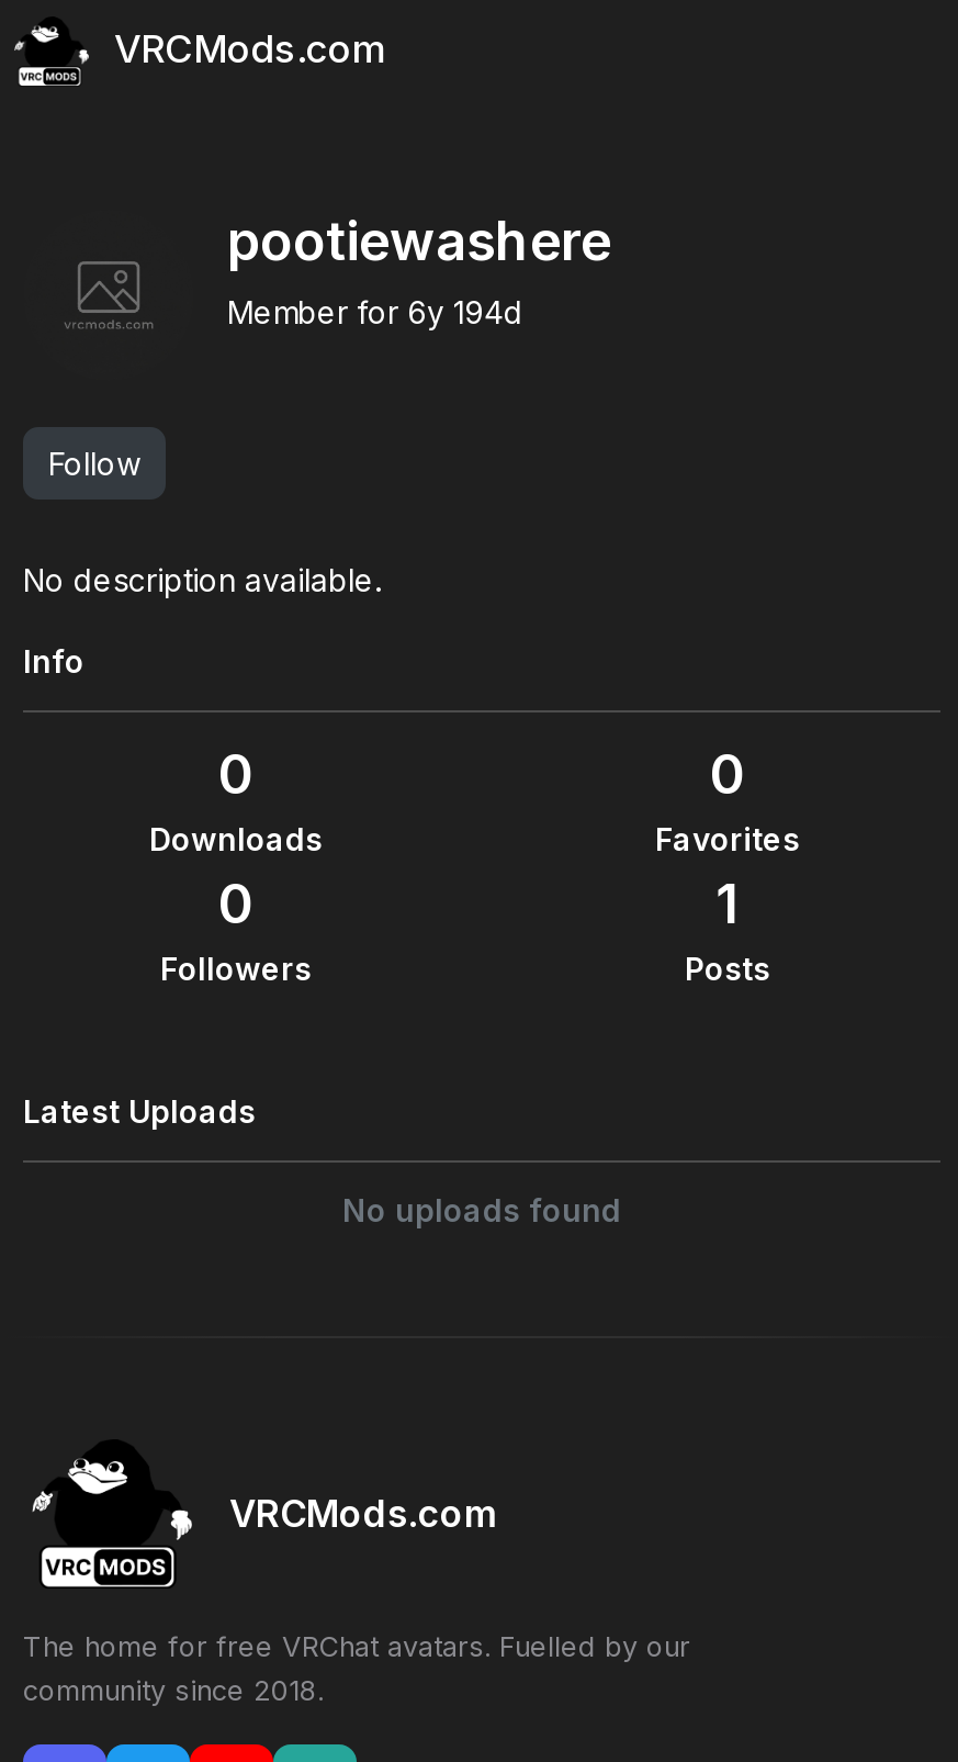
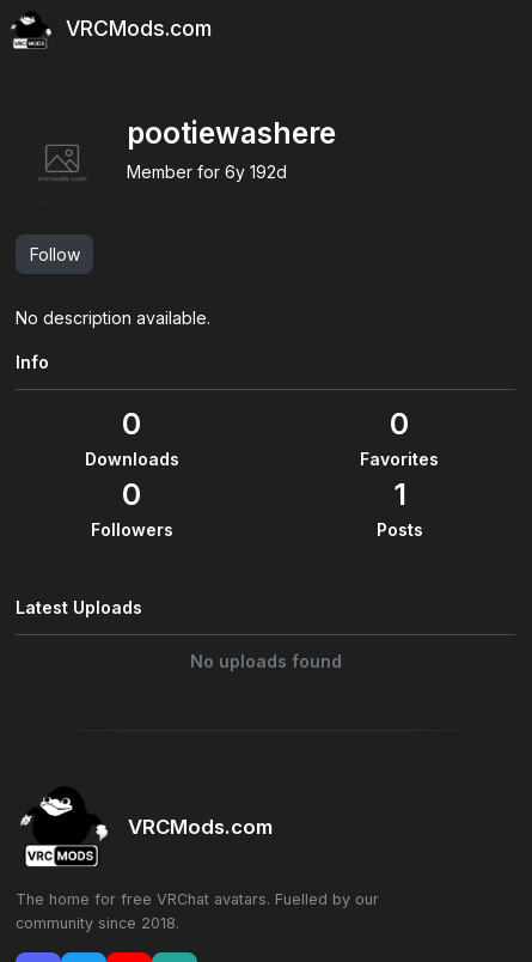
- Member for 6y 194d
+ Member for 6y 192d
